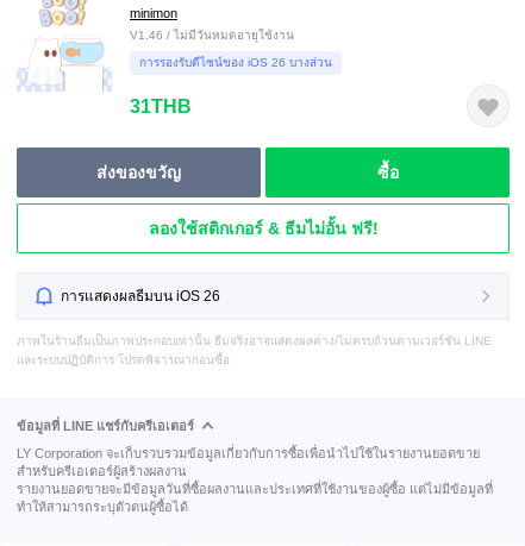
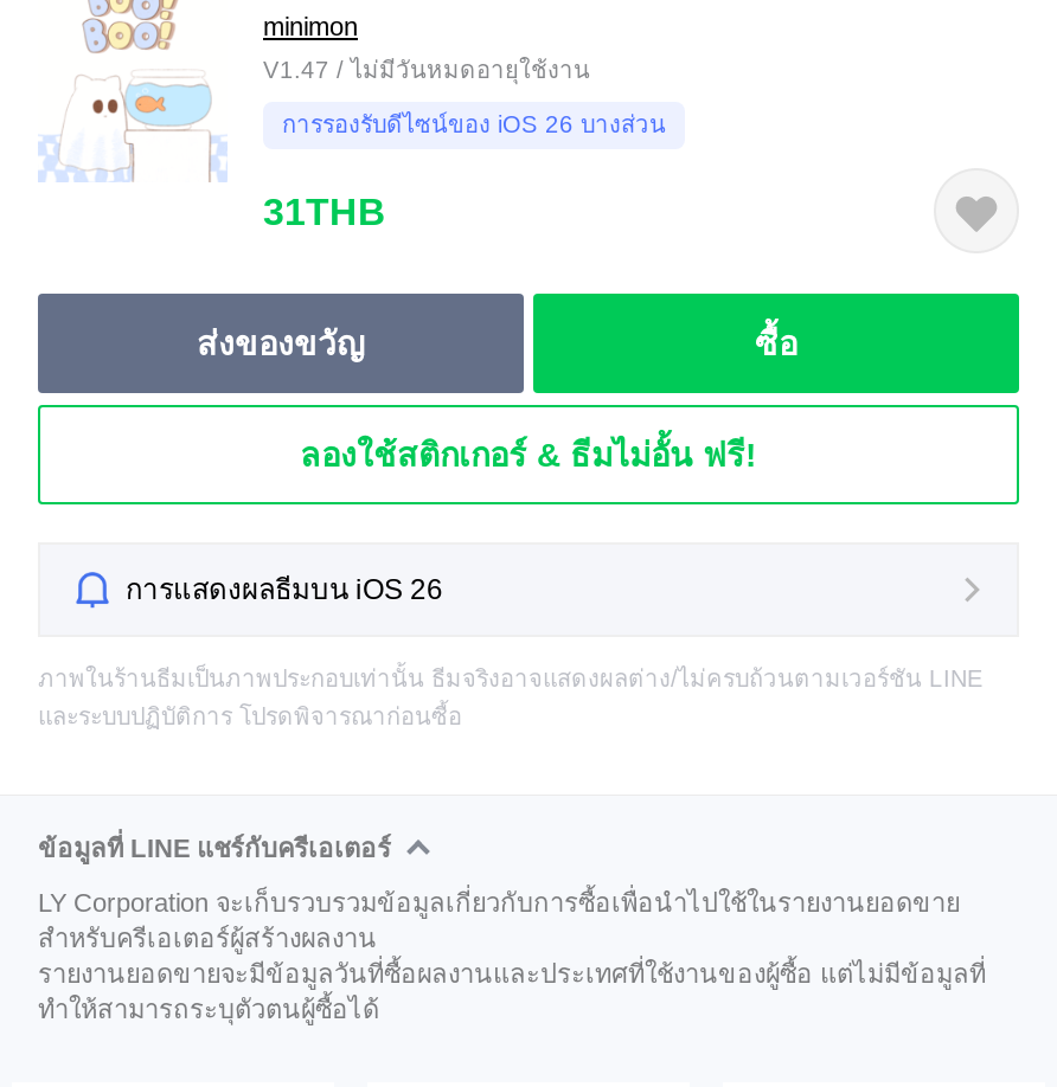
- V1.46 / ไม่มีวันหมดอายุใช้งาน
+ V1.47 / ไม่มีวันหมดอายุใช้งาน
